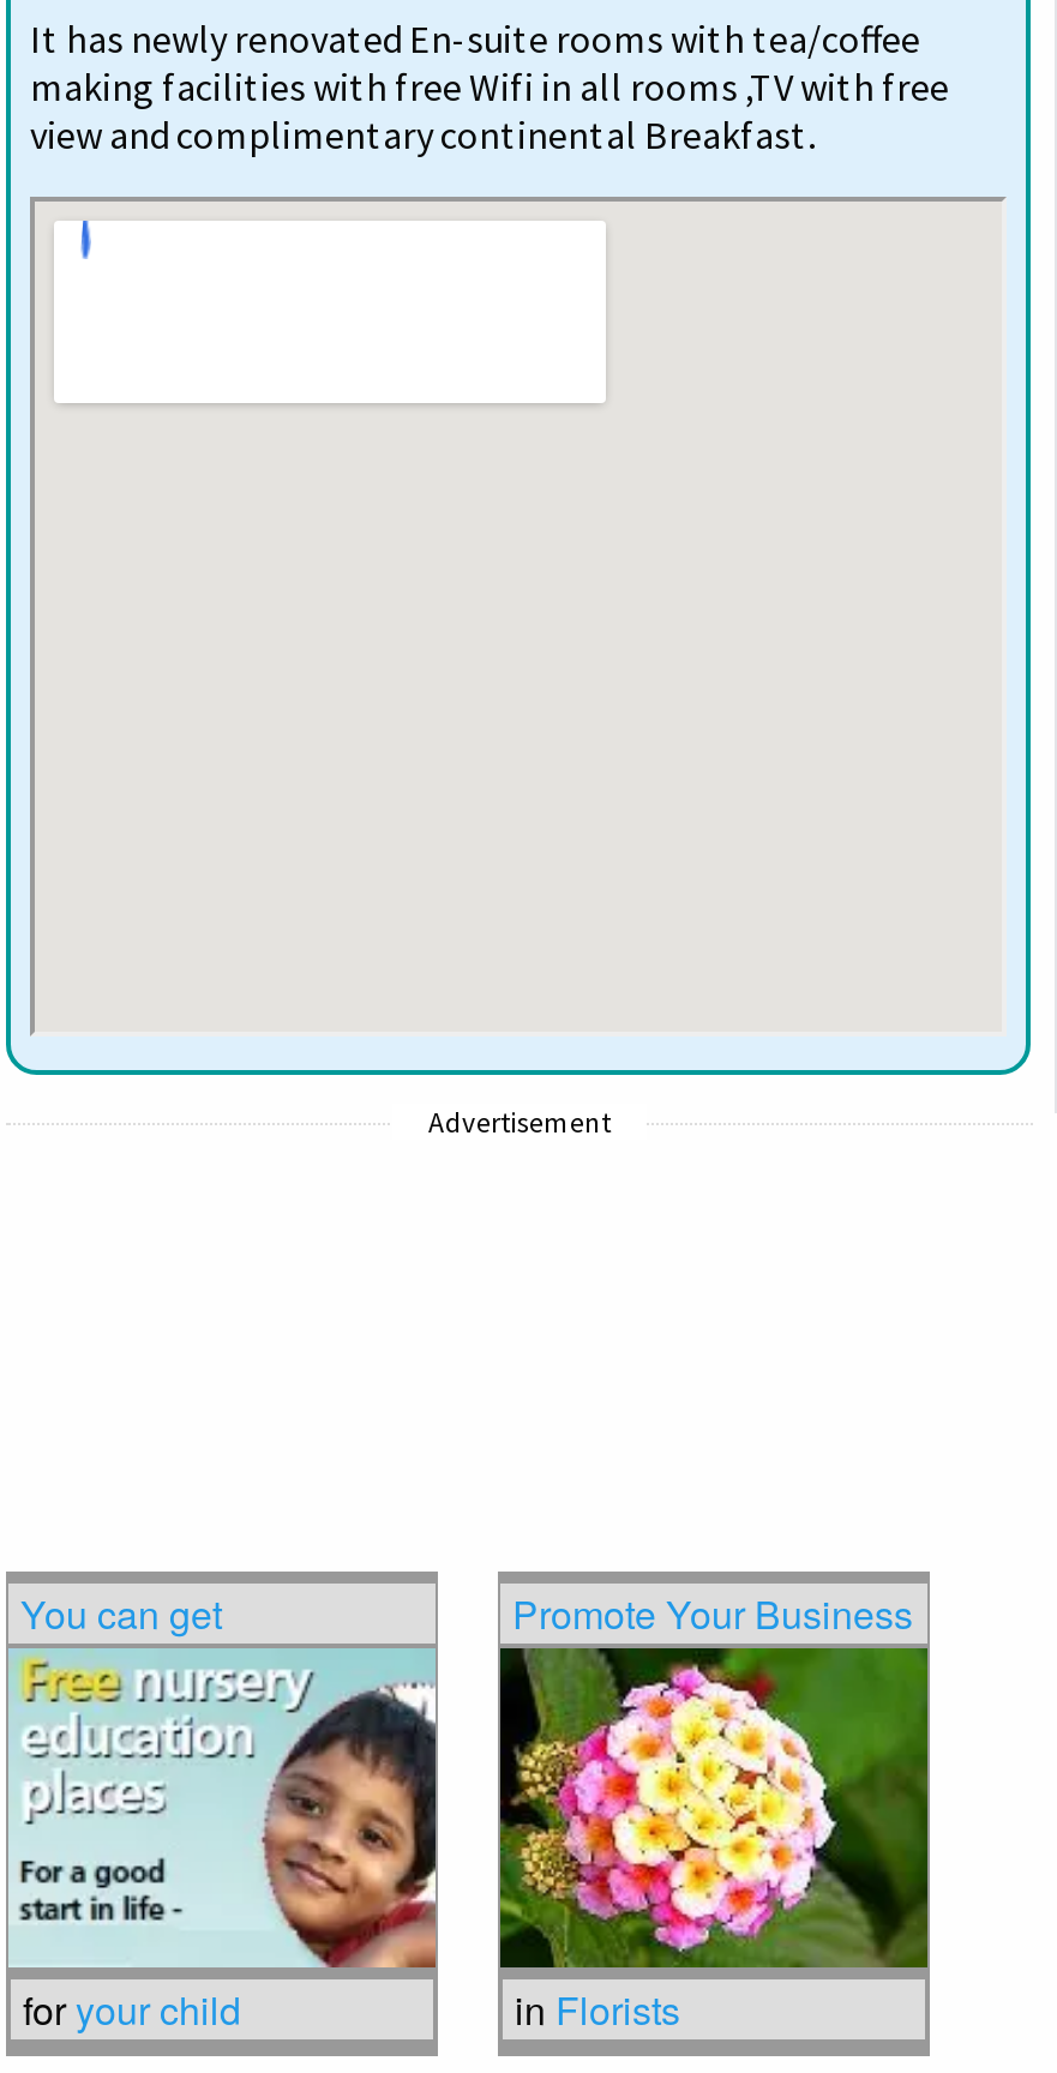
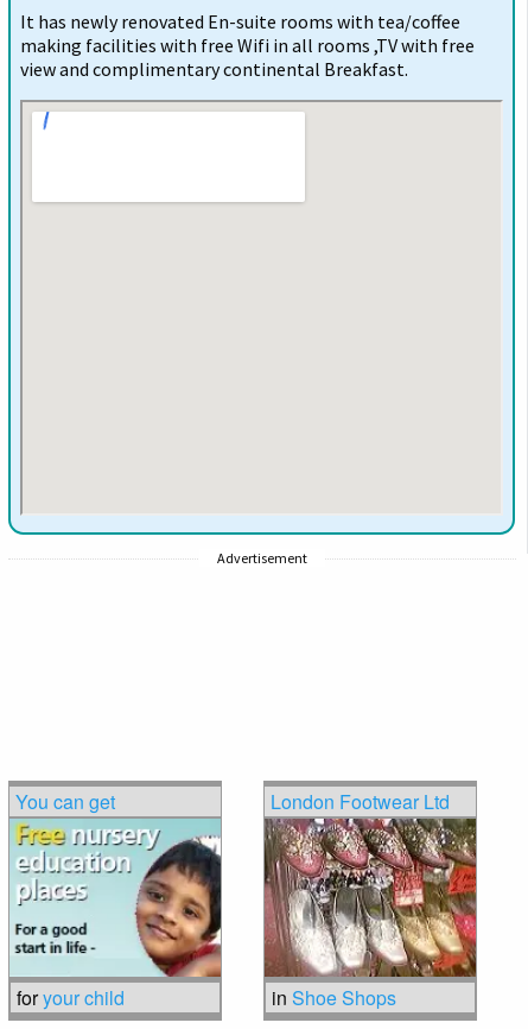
- [image]
- Promote Your Business
+ [image]
+ London Footwear Ltd

- in Florists
+ in Shoe Shops
